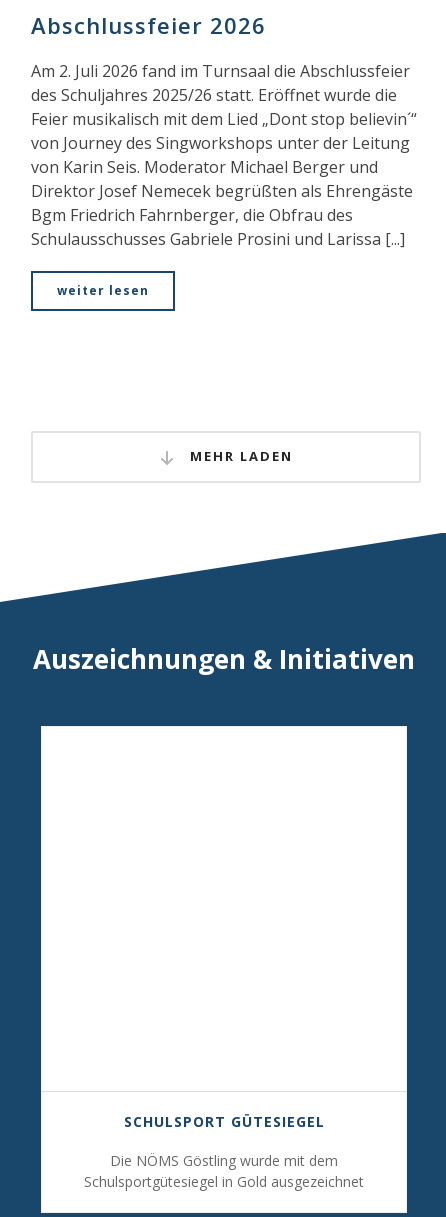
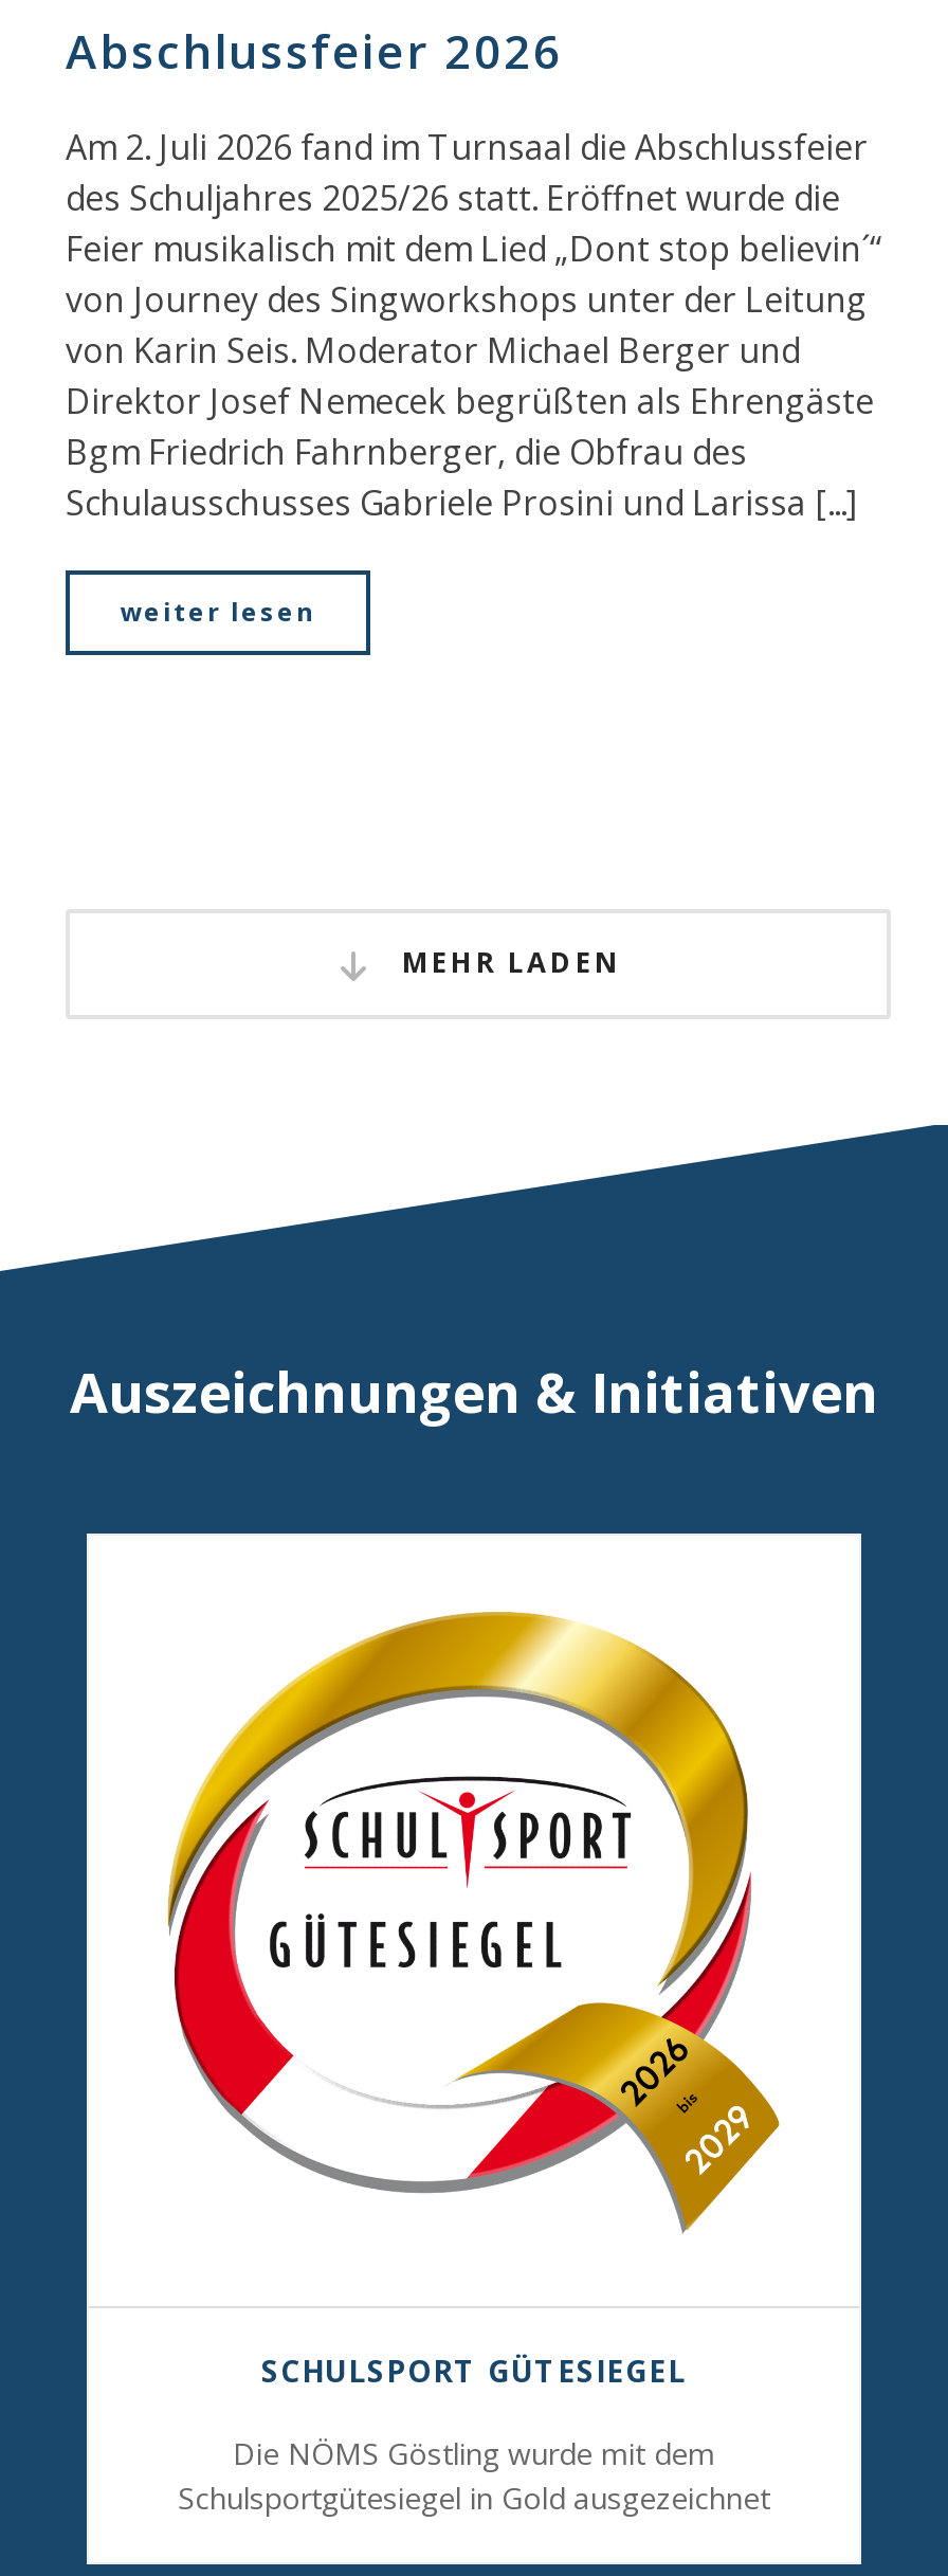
+ [image]
